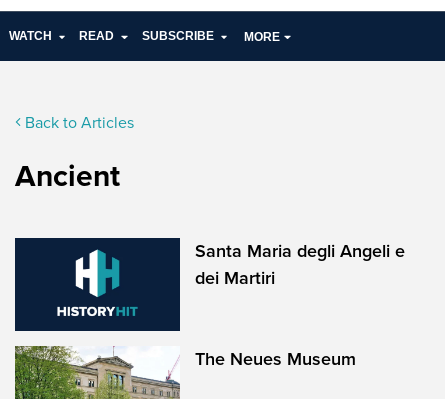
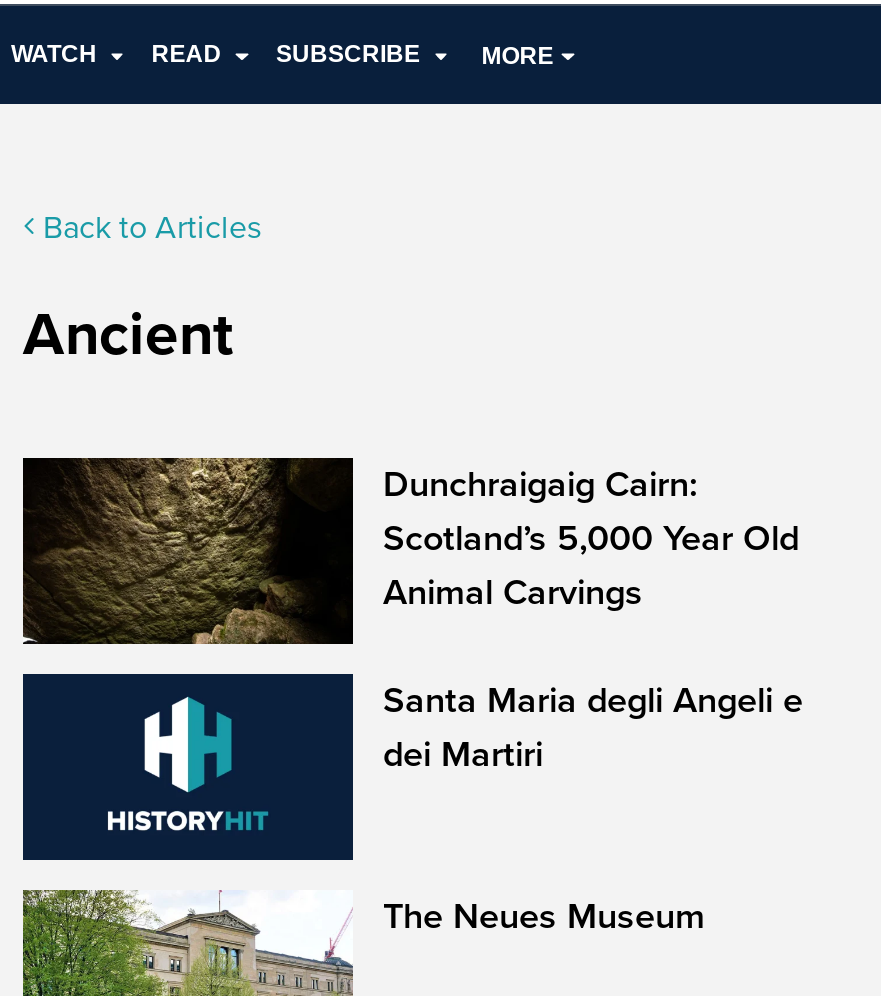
+ [image]
+ Dunchraigaig Cairn:
+ Scotland’s 5,000 Year Old
+ Animal Carvings
